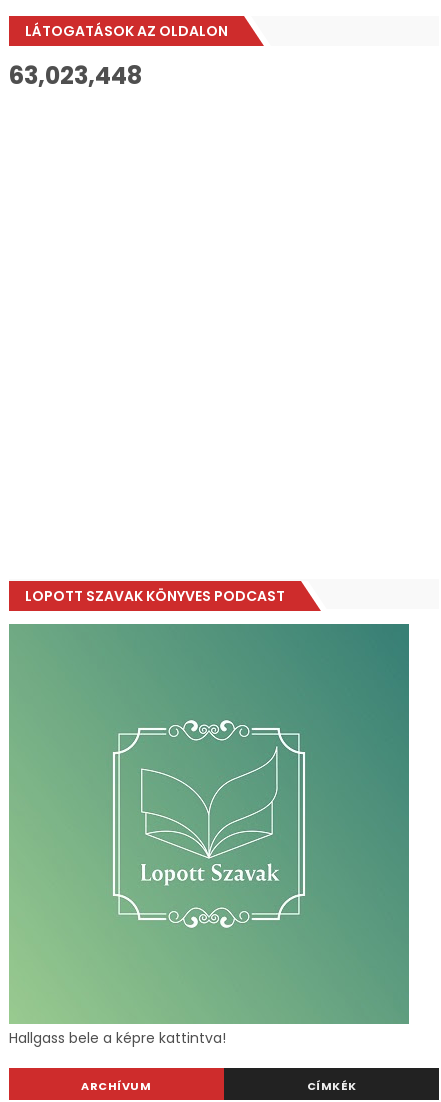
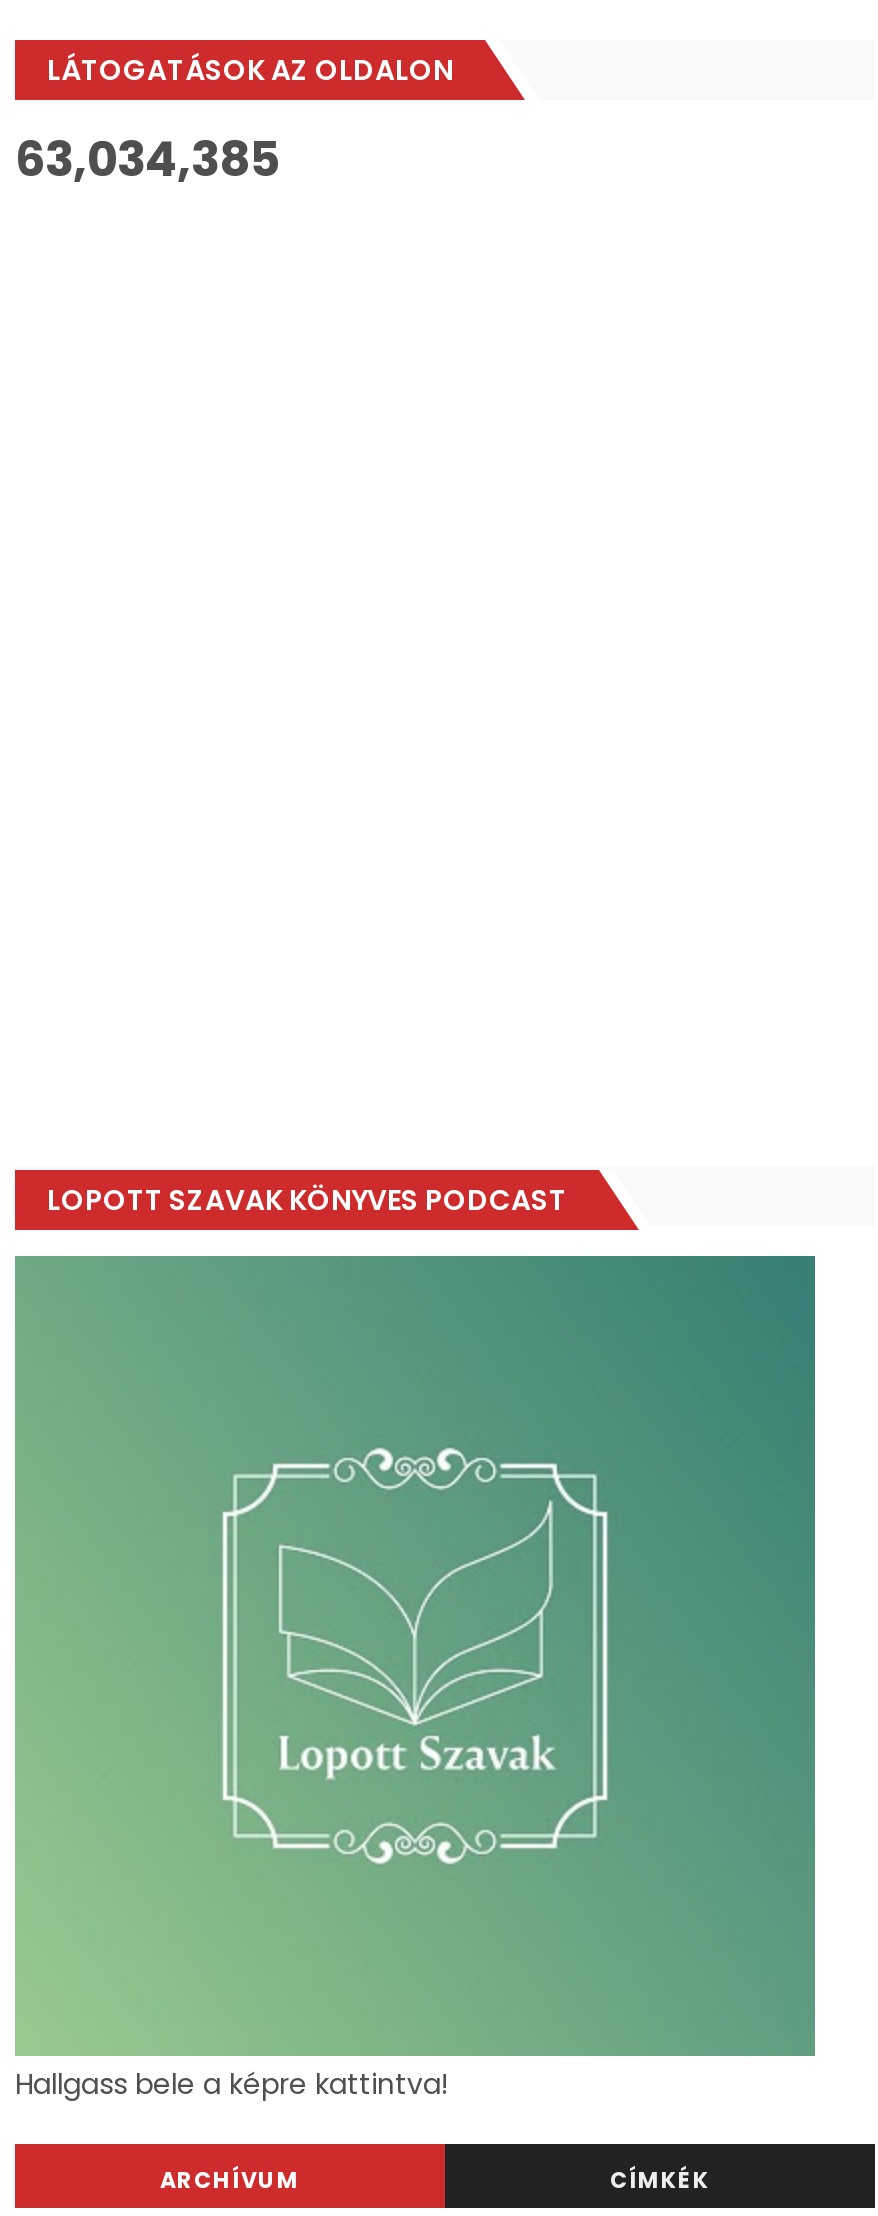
- 63,023,448
+ 63,034,385
